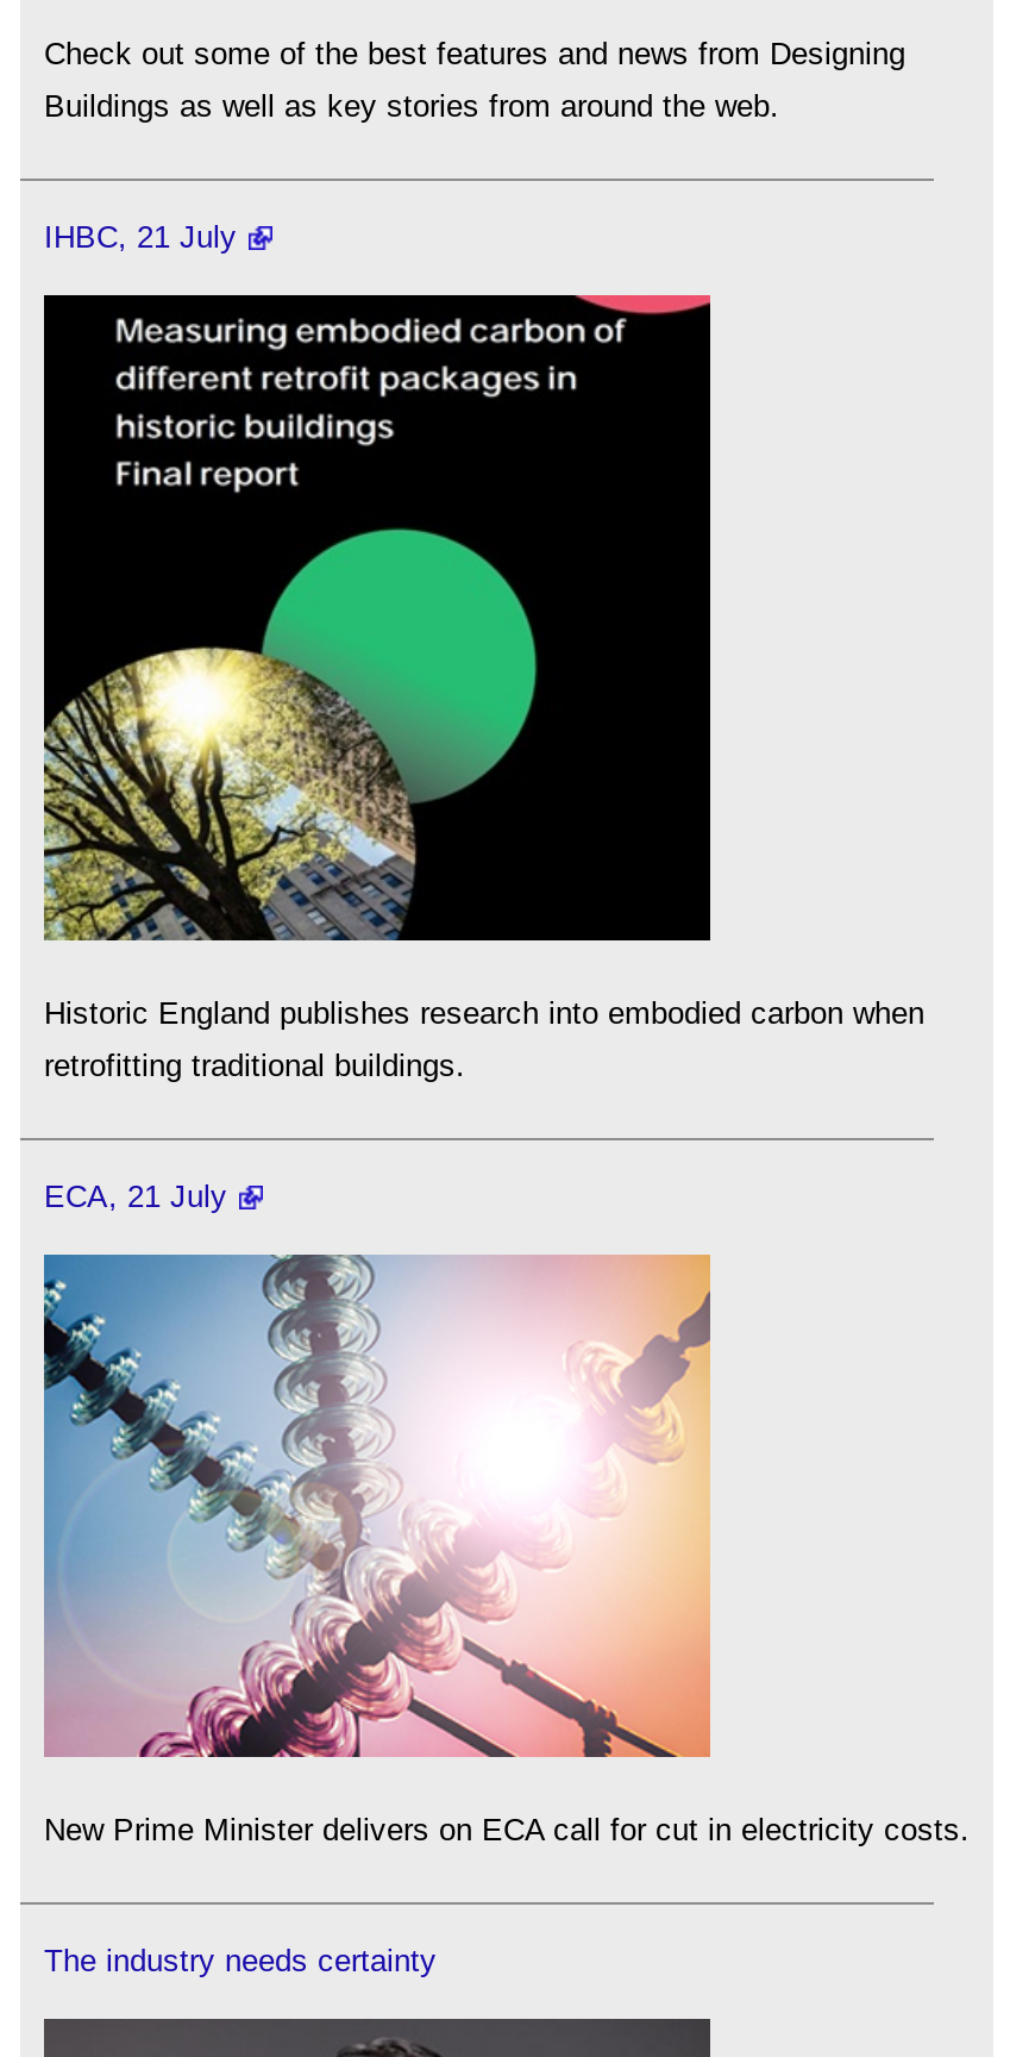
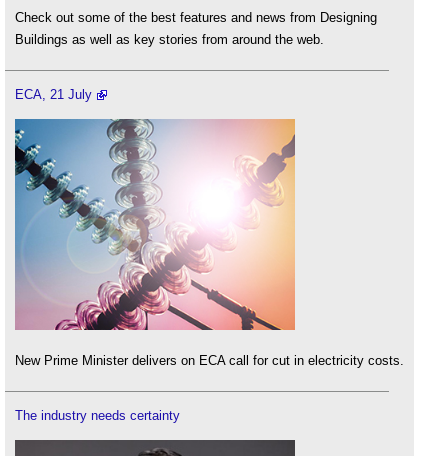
- IHBC, 21 July

- [image]
- Historic England publishes research into embodied carbon when
- retrofitting traditional buildings.
